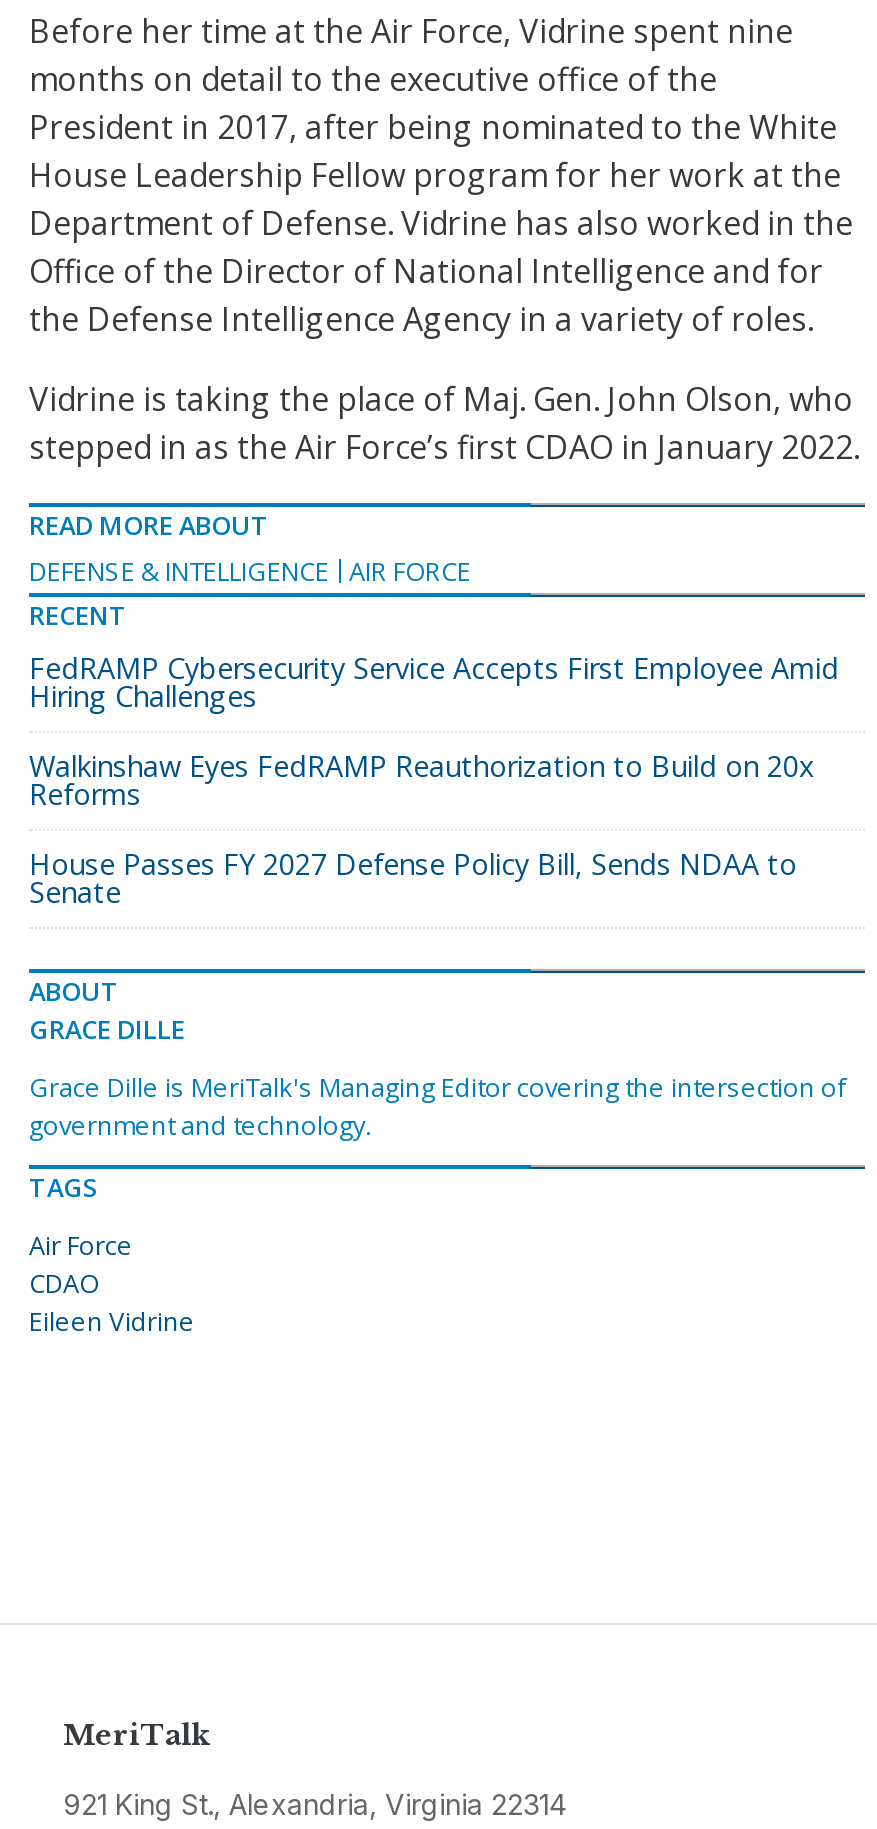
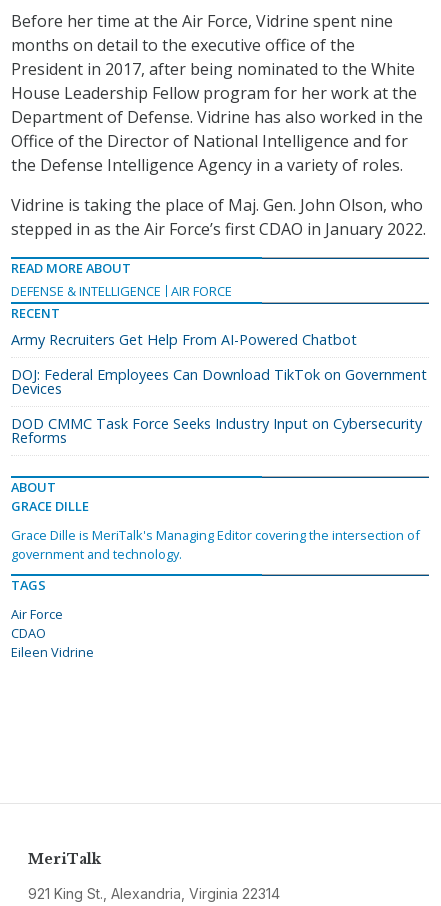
- FedRAMP Cybersecurity Service Accepts First Employee Amid
- Hiring Challenges
- Walkinshaw Eyes FedRAMP Reauthorization to Build on 20x
+ Army Recruiters Get Help From AI-Powered Chatbot
+ DOJ: Federal Employees Can Download TikTok on Government
+ Devices
+ DOD CMMC Task Force Seeks Industry Input on Cybersecurity

moved down: Reforms

- House Passes FY 2027 Defense Policy Bill, Sends NDAA to
- Senate
